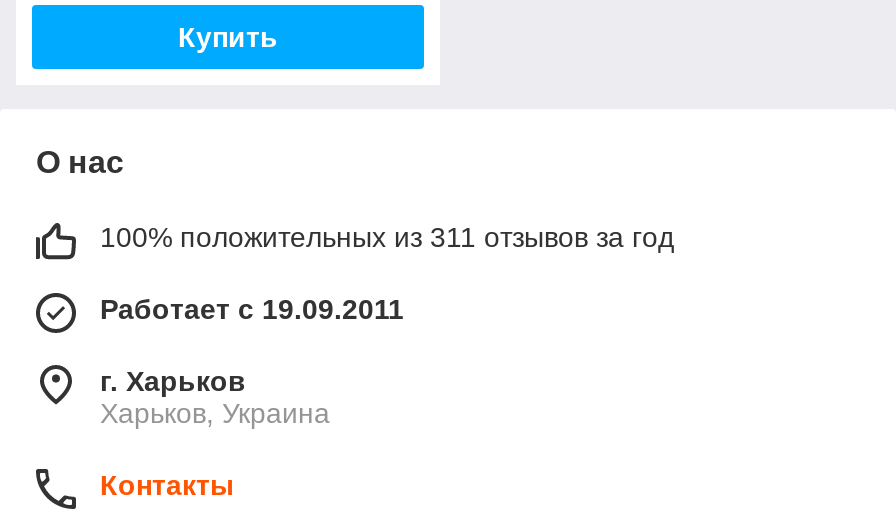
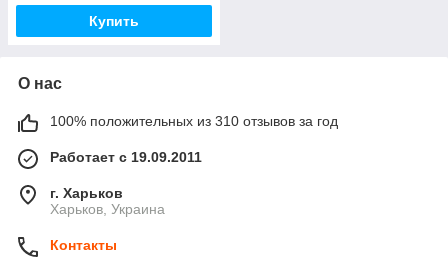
- 100% положительных из 311 отзывов за год
+ 100% положительных из 310 отзывов за год
